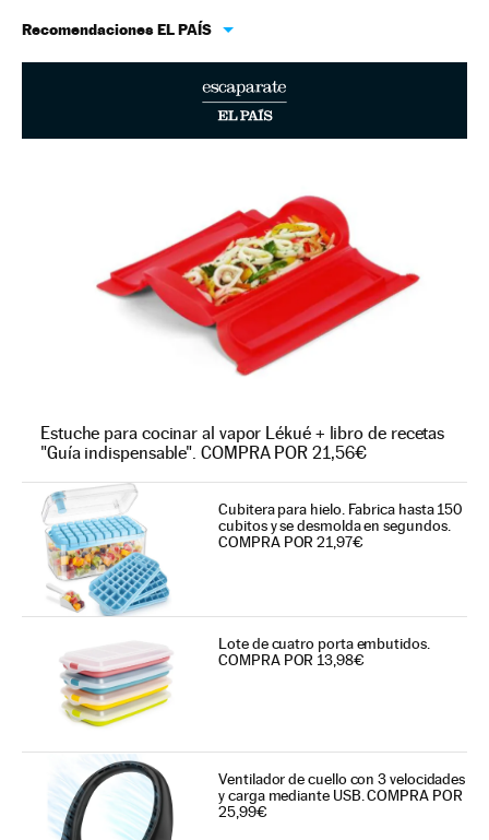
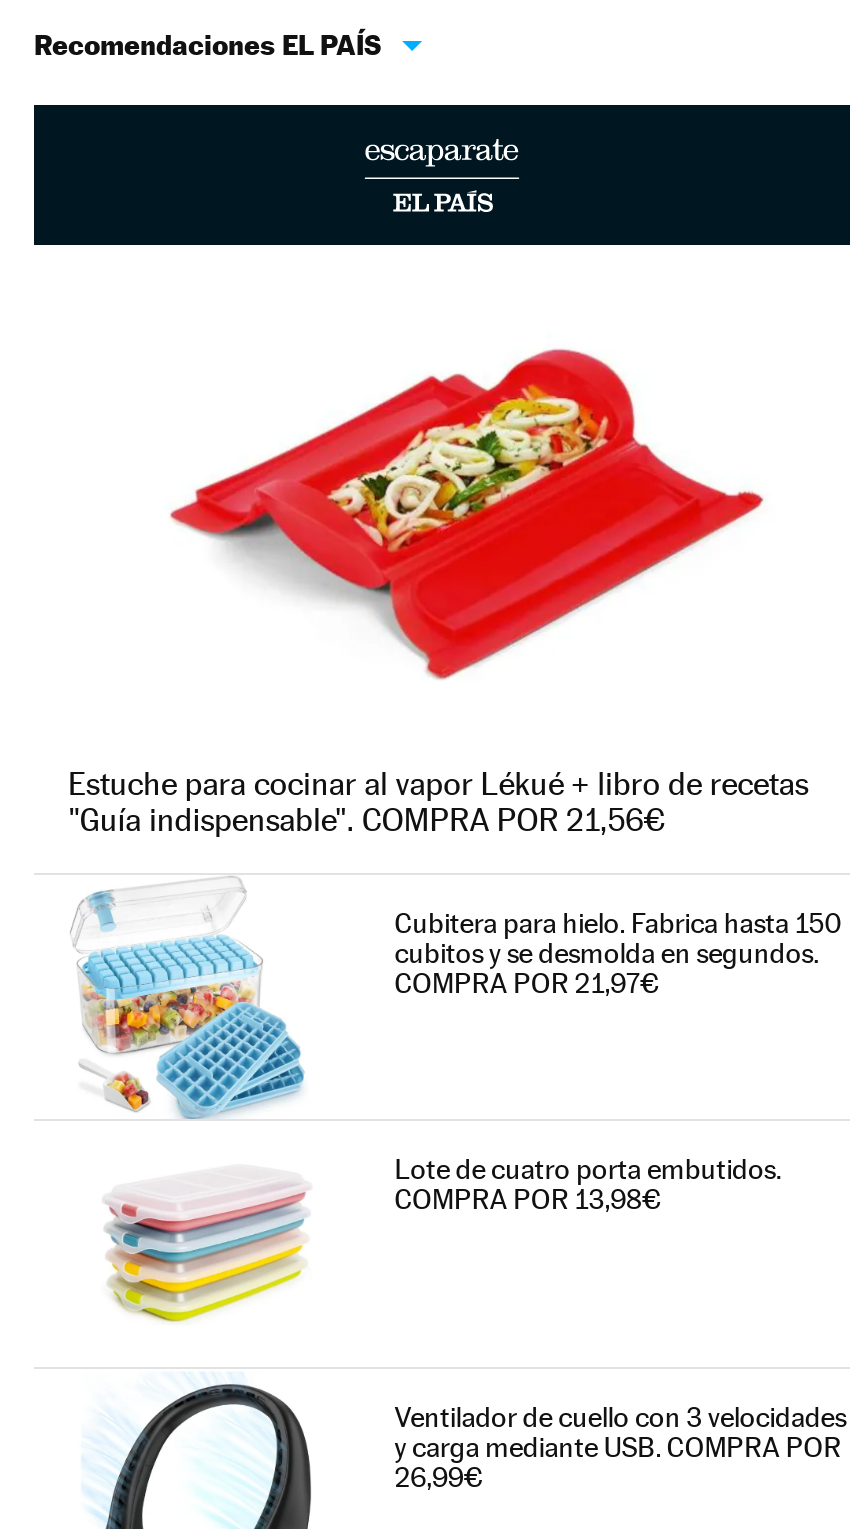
- 25,99€
+ 26,99€
